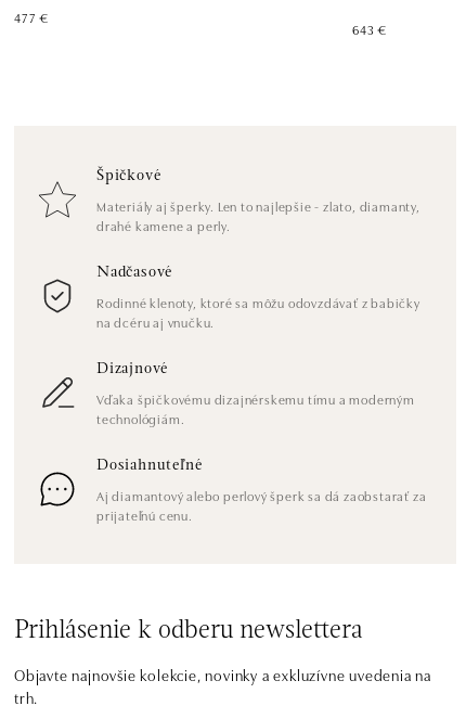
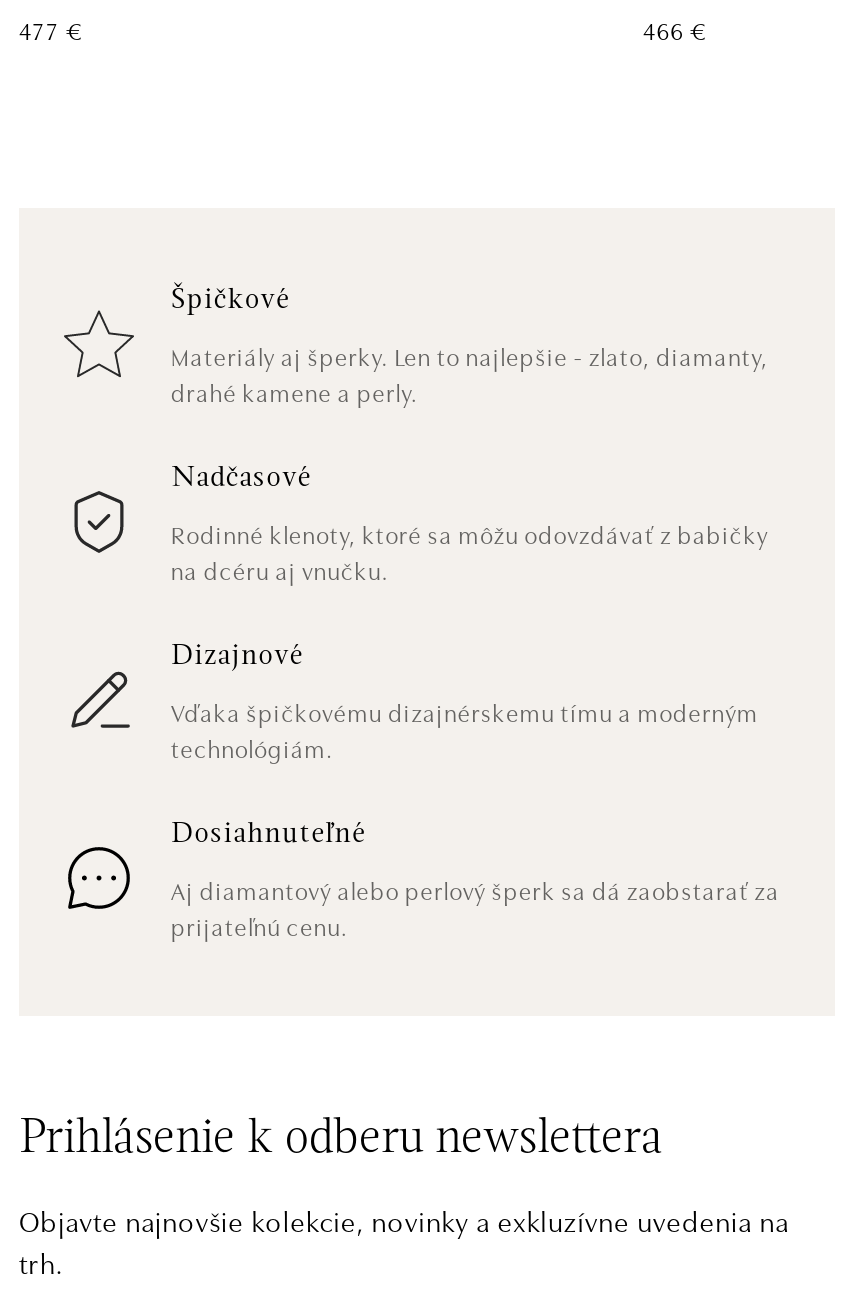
- 643 €
+ 466 €
